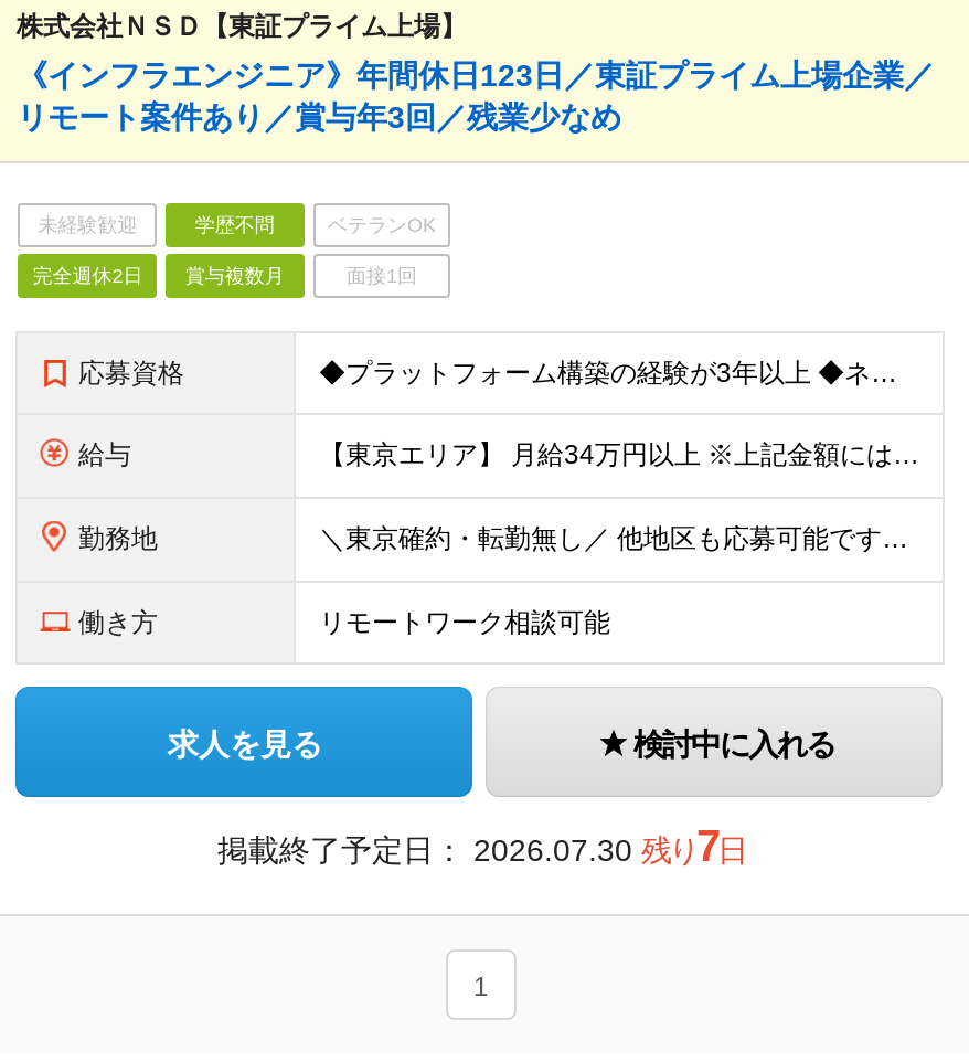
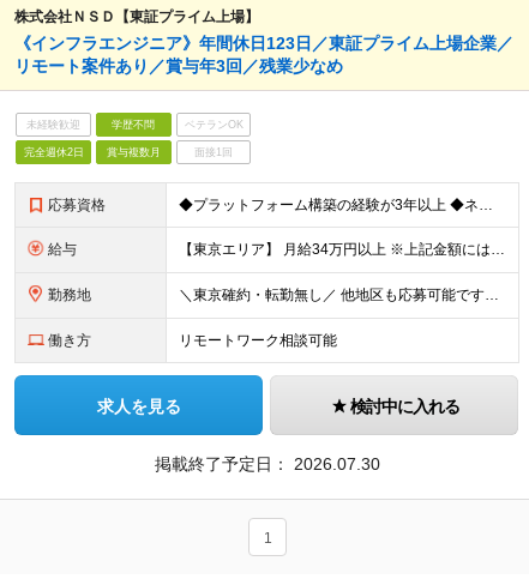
- 掲載終了予定日：2026.07.30 残り7日
+ 掲載終了予定日：2026.07.30
